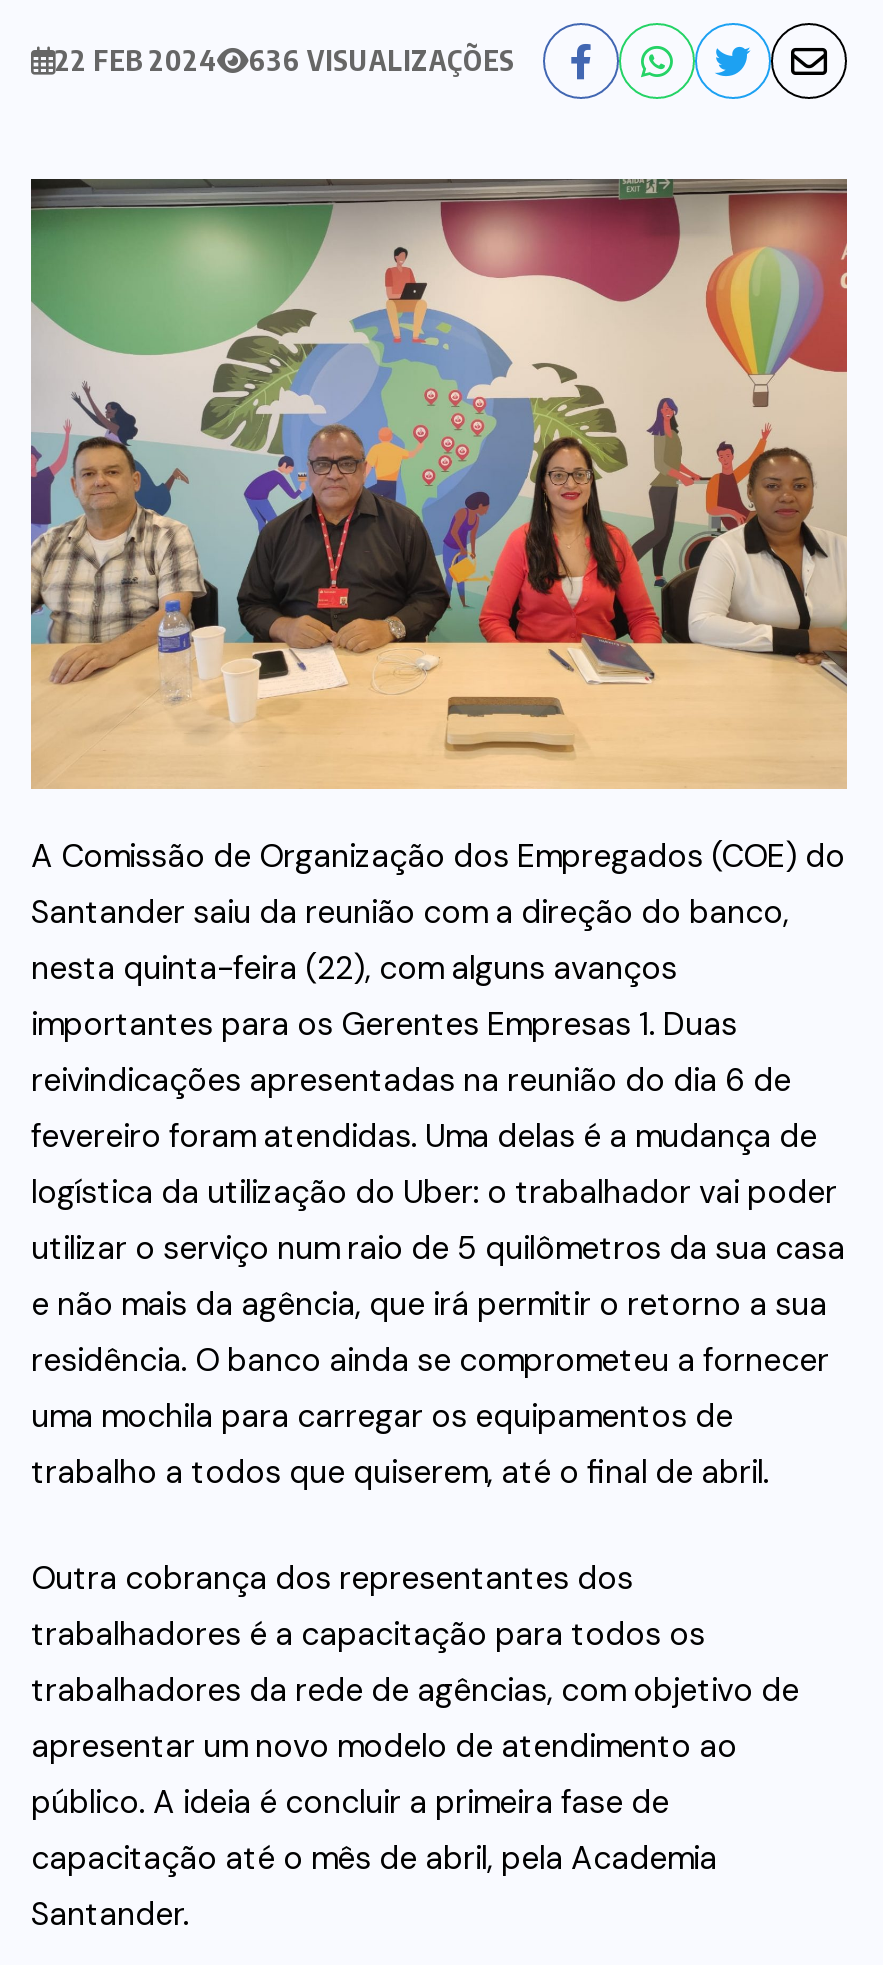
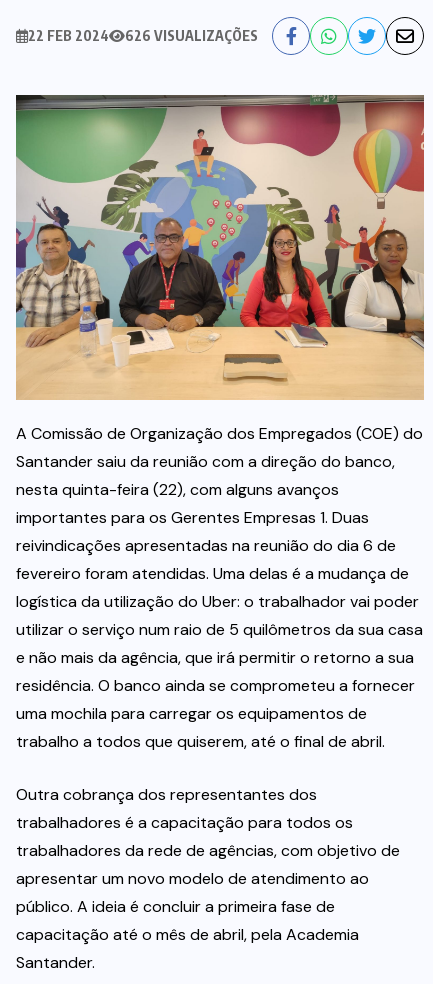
- 636 VISUALIZAÇÕES
+ 626 VISUALIZAÇÕES
